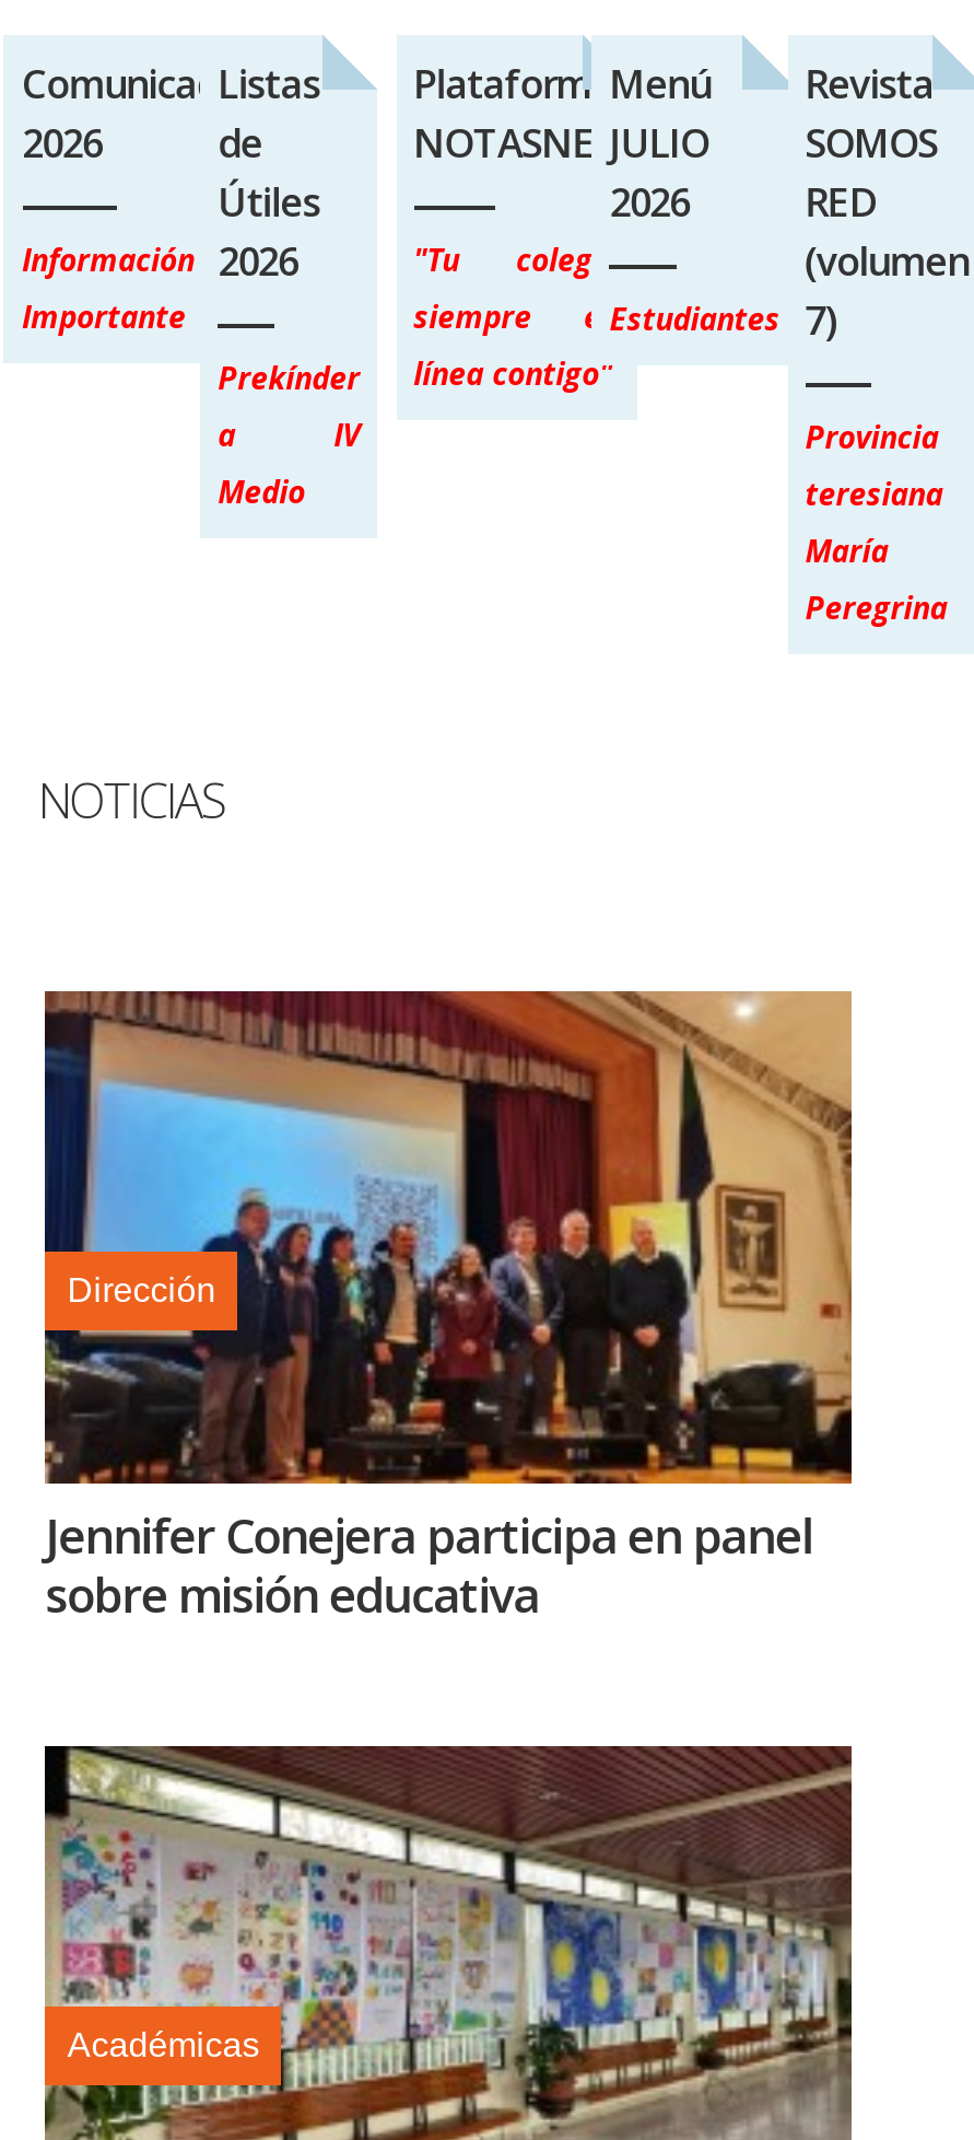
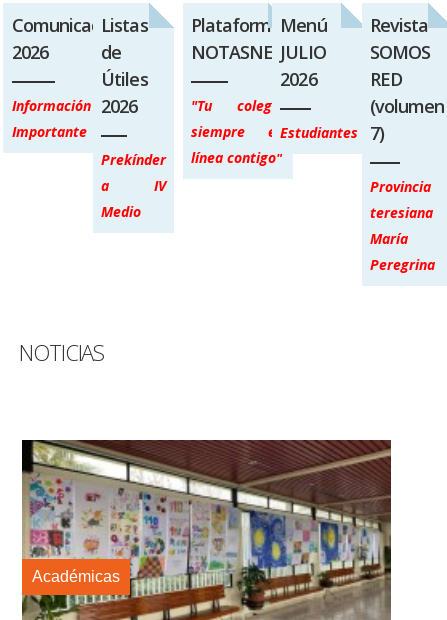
- [image]
- Dirección

- Jennifer Conejera participa en panel
- sobre misión educativa
